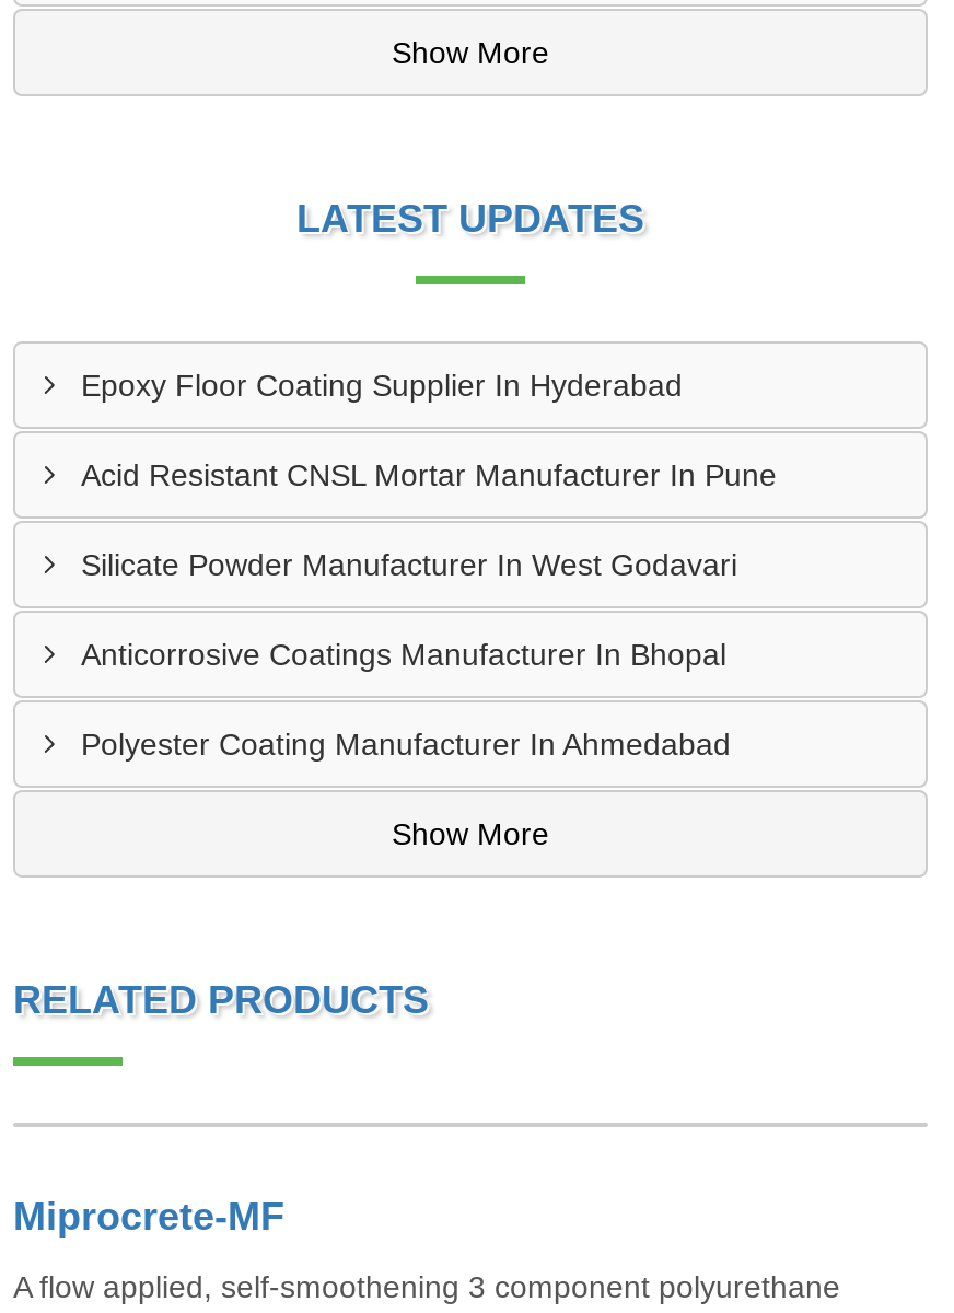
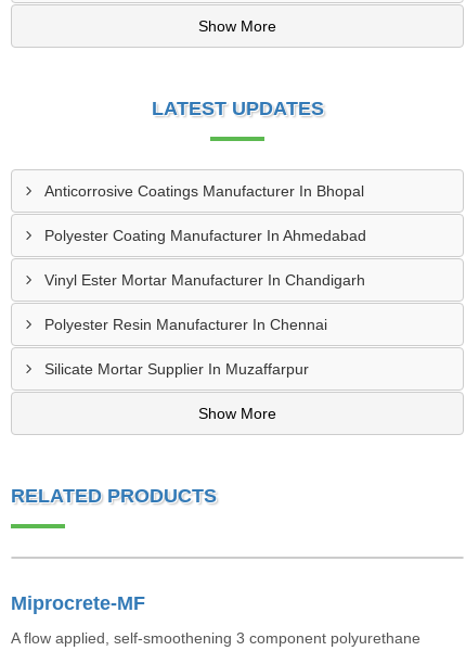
- Epoxy Floor Coating Supplier In Hyderabad
- Acid Resistant CNSL Mortar Manufacturer In Pune
- Silicate Powder Manufacturer In West Godavari

moved up: Anticorrosive Coatings Manufacturer In Bhopal | Polyester Coating Manufacturer In Ahmedabad

+ Vinyl Ester Mortar Manufacturer In Chandigarh
+ Polyester Resin Manufacturer In Chennai
+ Silicate Mortar Supplier In Muzaffarpur
